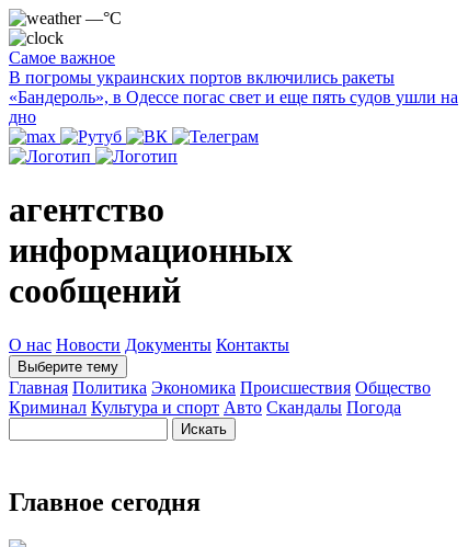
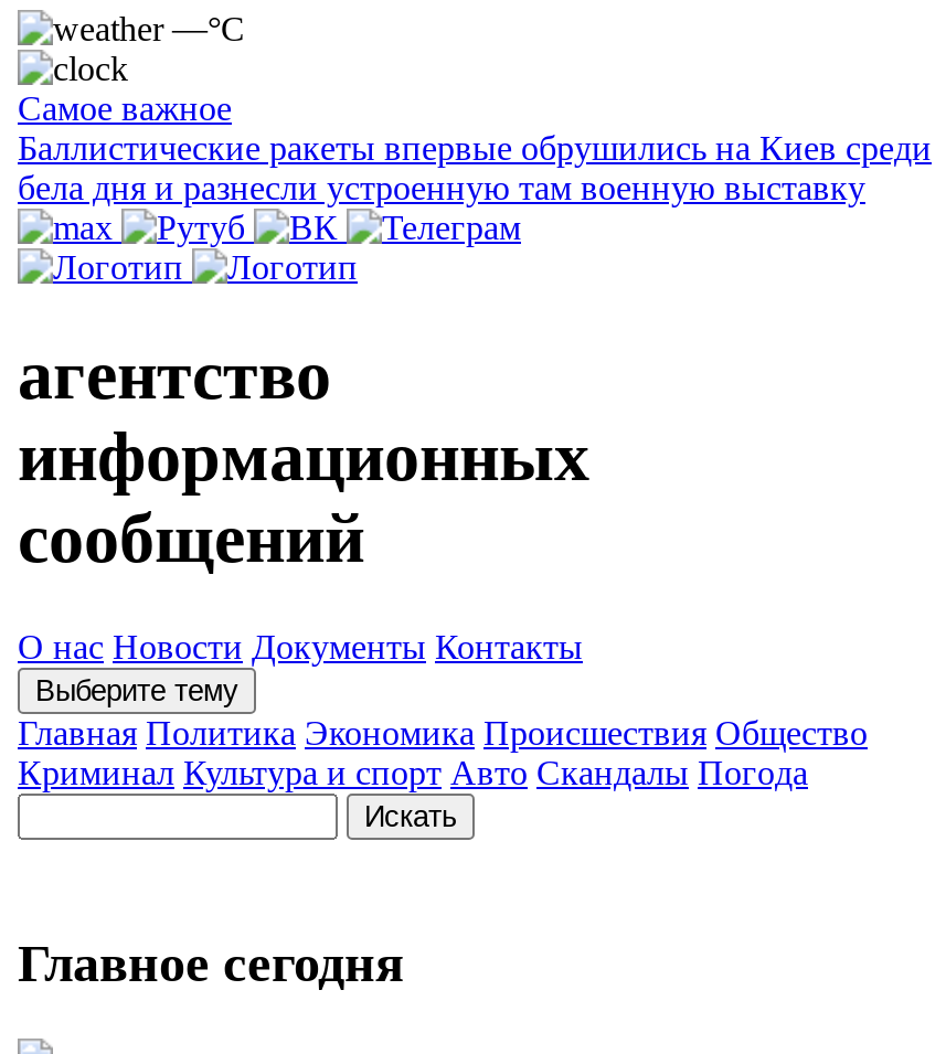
- В погромы украинских портов включились ракеты
- «Бандероль», в Одессе погас свет и еще пять судов ушли на
- дно
+ Баллистические ракеты впервые обрушились на Киев среди
+ бела дня и разнесли уcтроенную там военную выставку
